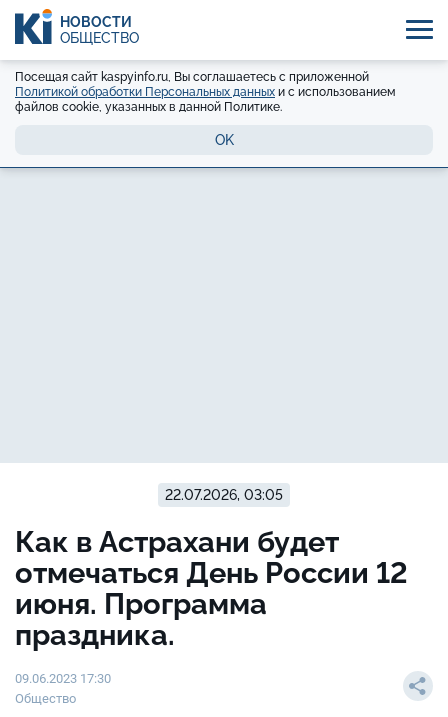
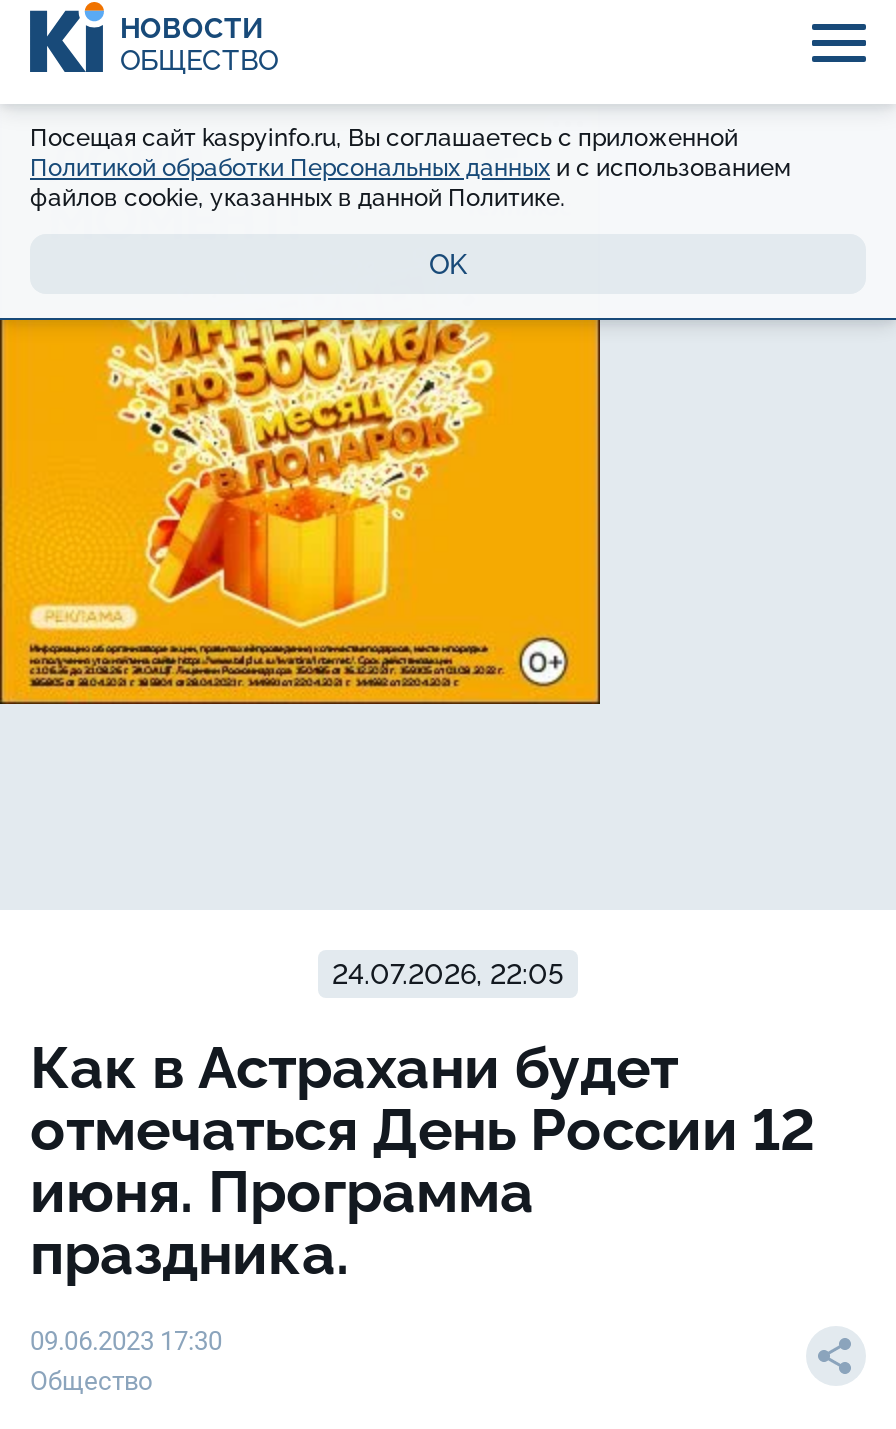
+ [image]

- 22.07.2026, 03:05
+ 24.07.2026, 22:05
